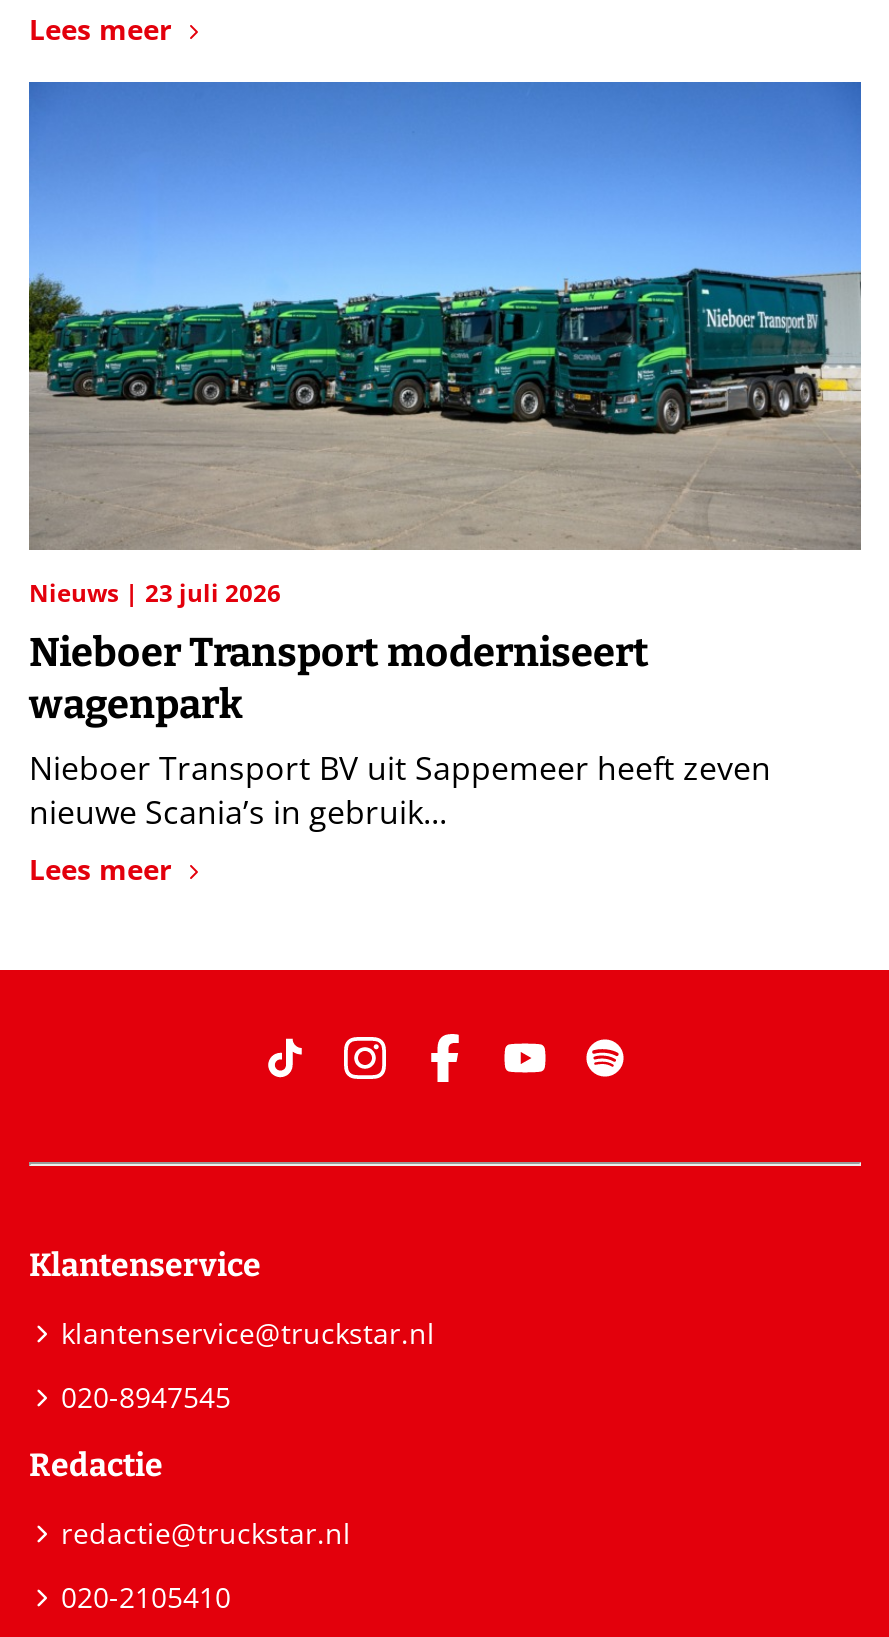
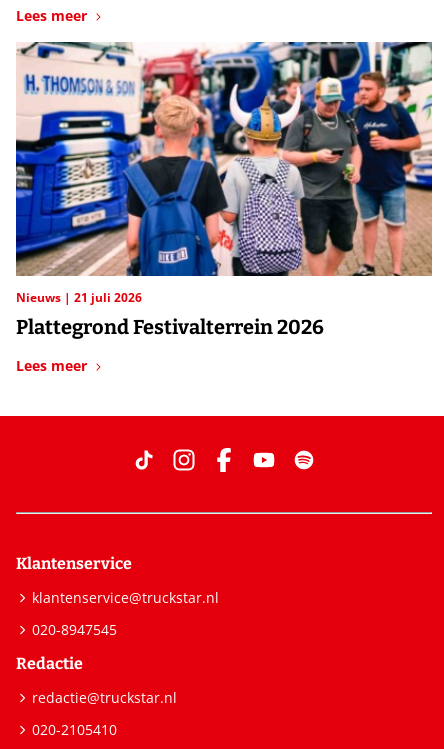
- [image]
- Nieuws 23 juli 2026
- Nieboer Transport moderniseert
- wagenpark
- Nieboer Transport BV uit Sappemeer heeft zeven
- nieuwe Scania’s in gebruik...
+ [image]
+ Nieuws 21 juli 2026
+ Plattegrond Festivalterrein 2026
